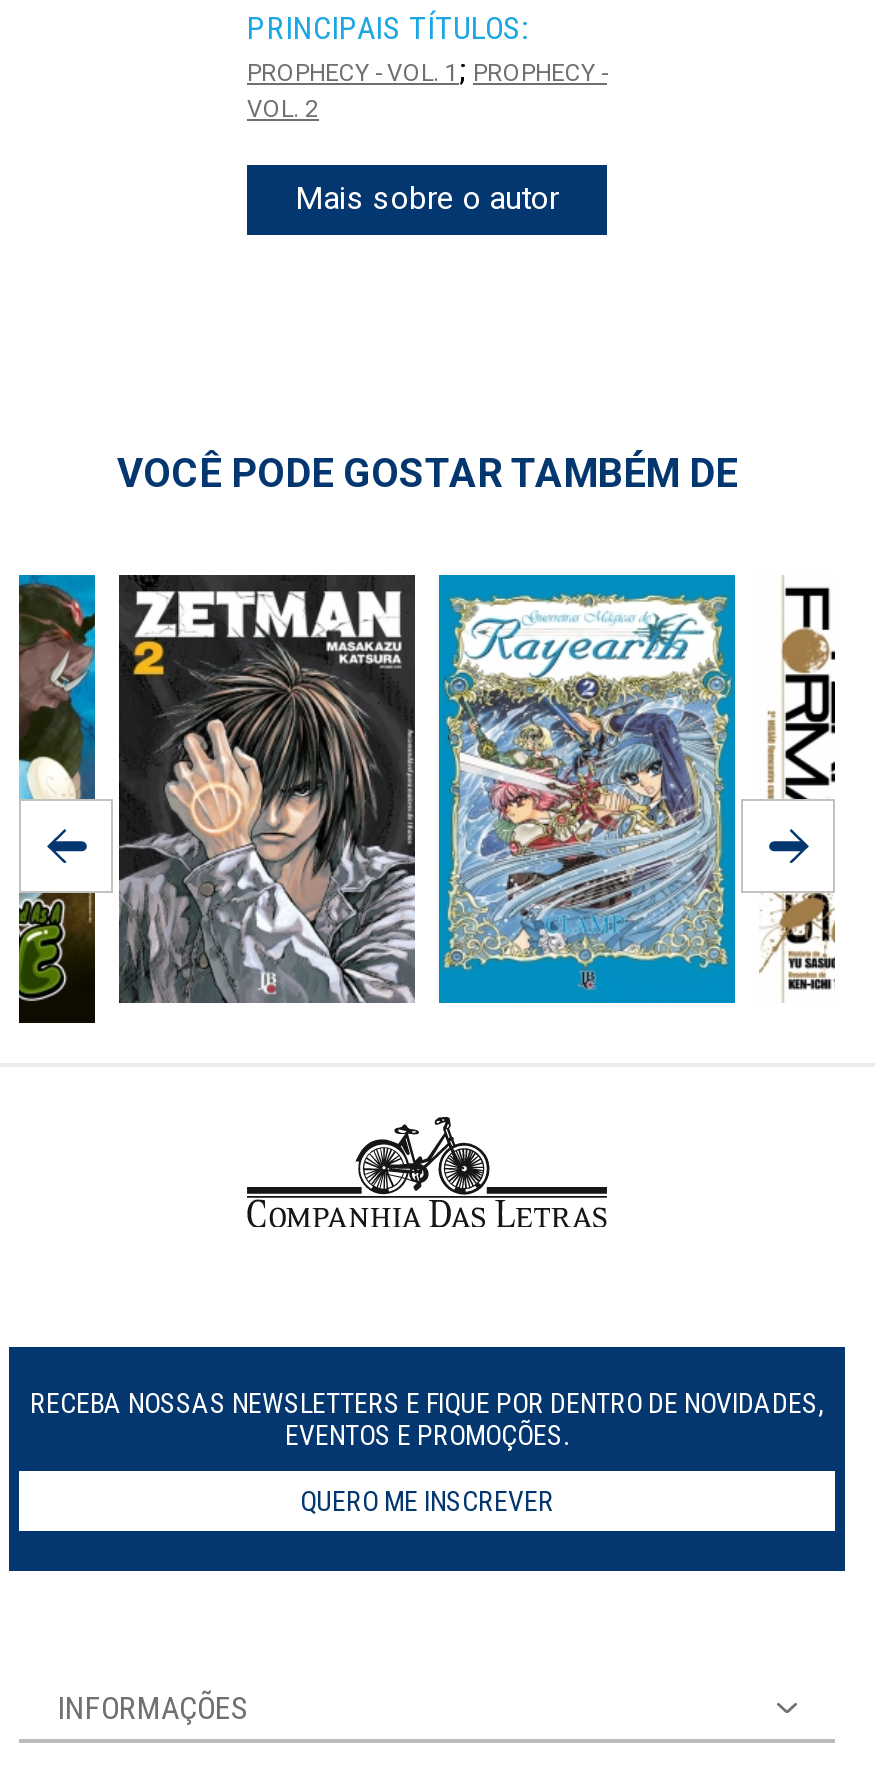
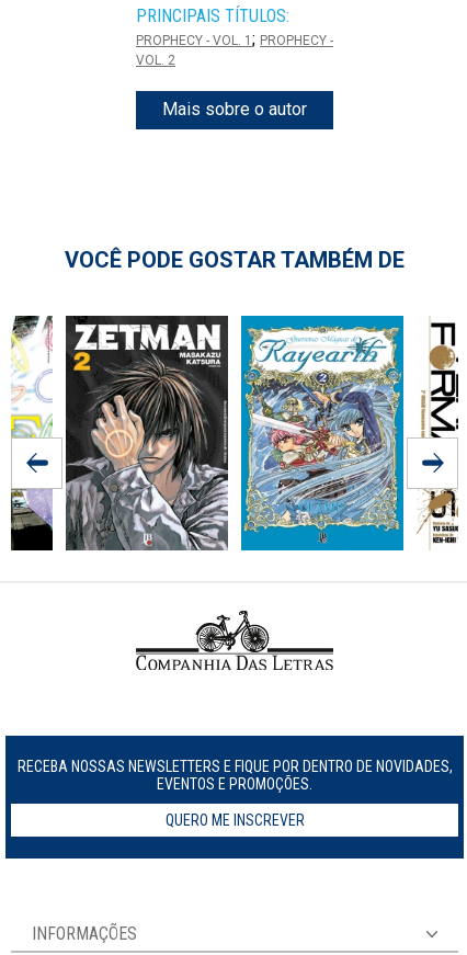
- [image]
+ [image]

- [image]
+ [image]
